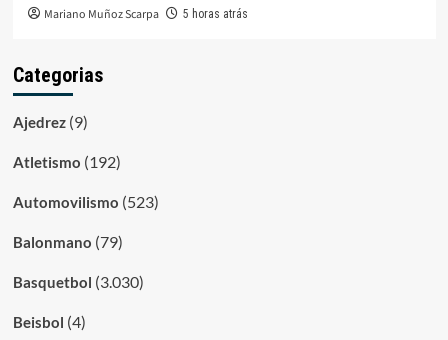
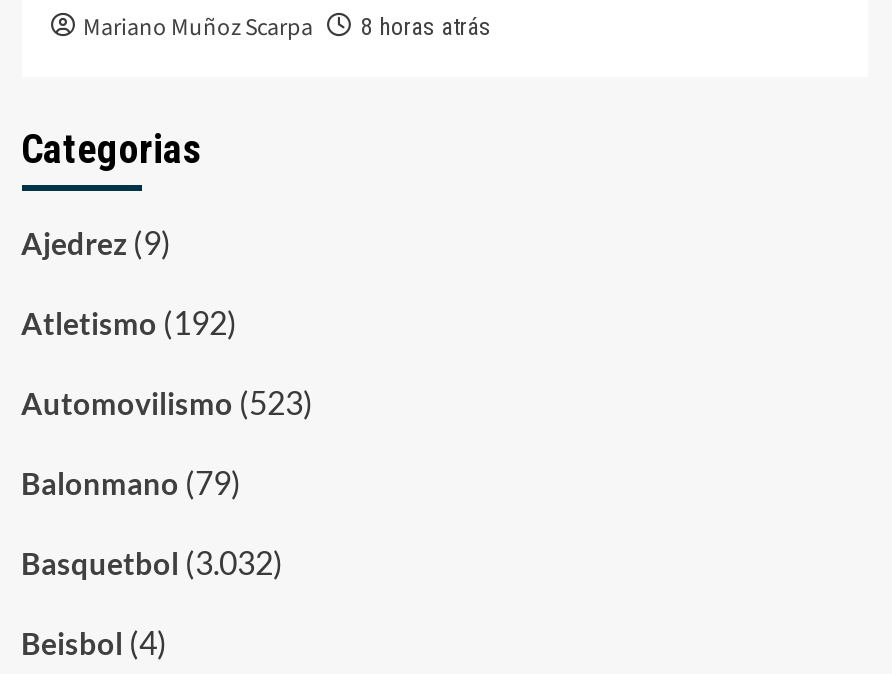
- Mariano Muñoz Scarpa 5 horas atrás
+ Mariano Muñoz Scarpa 8 horas atrás

- Basquetbol (3.030)
+ Basquetbol (3.032)
